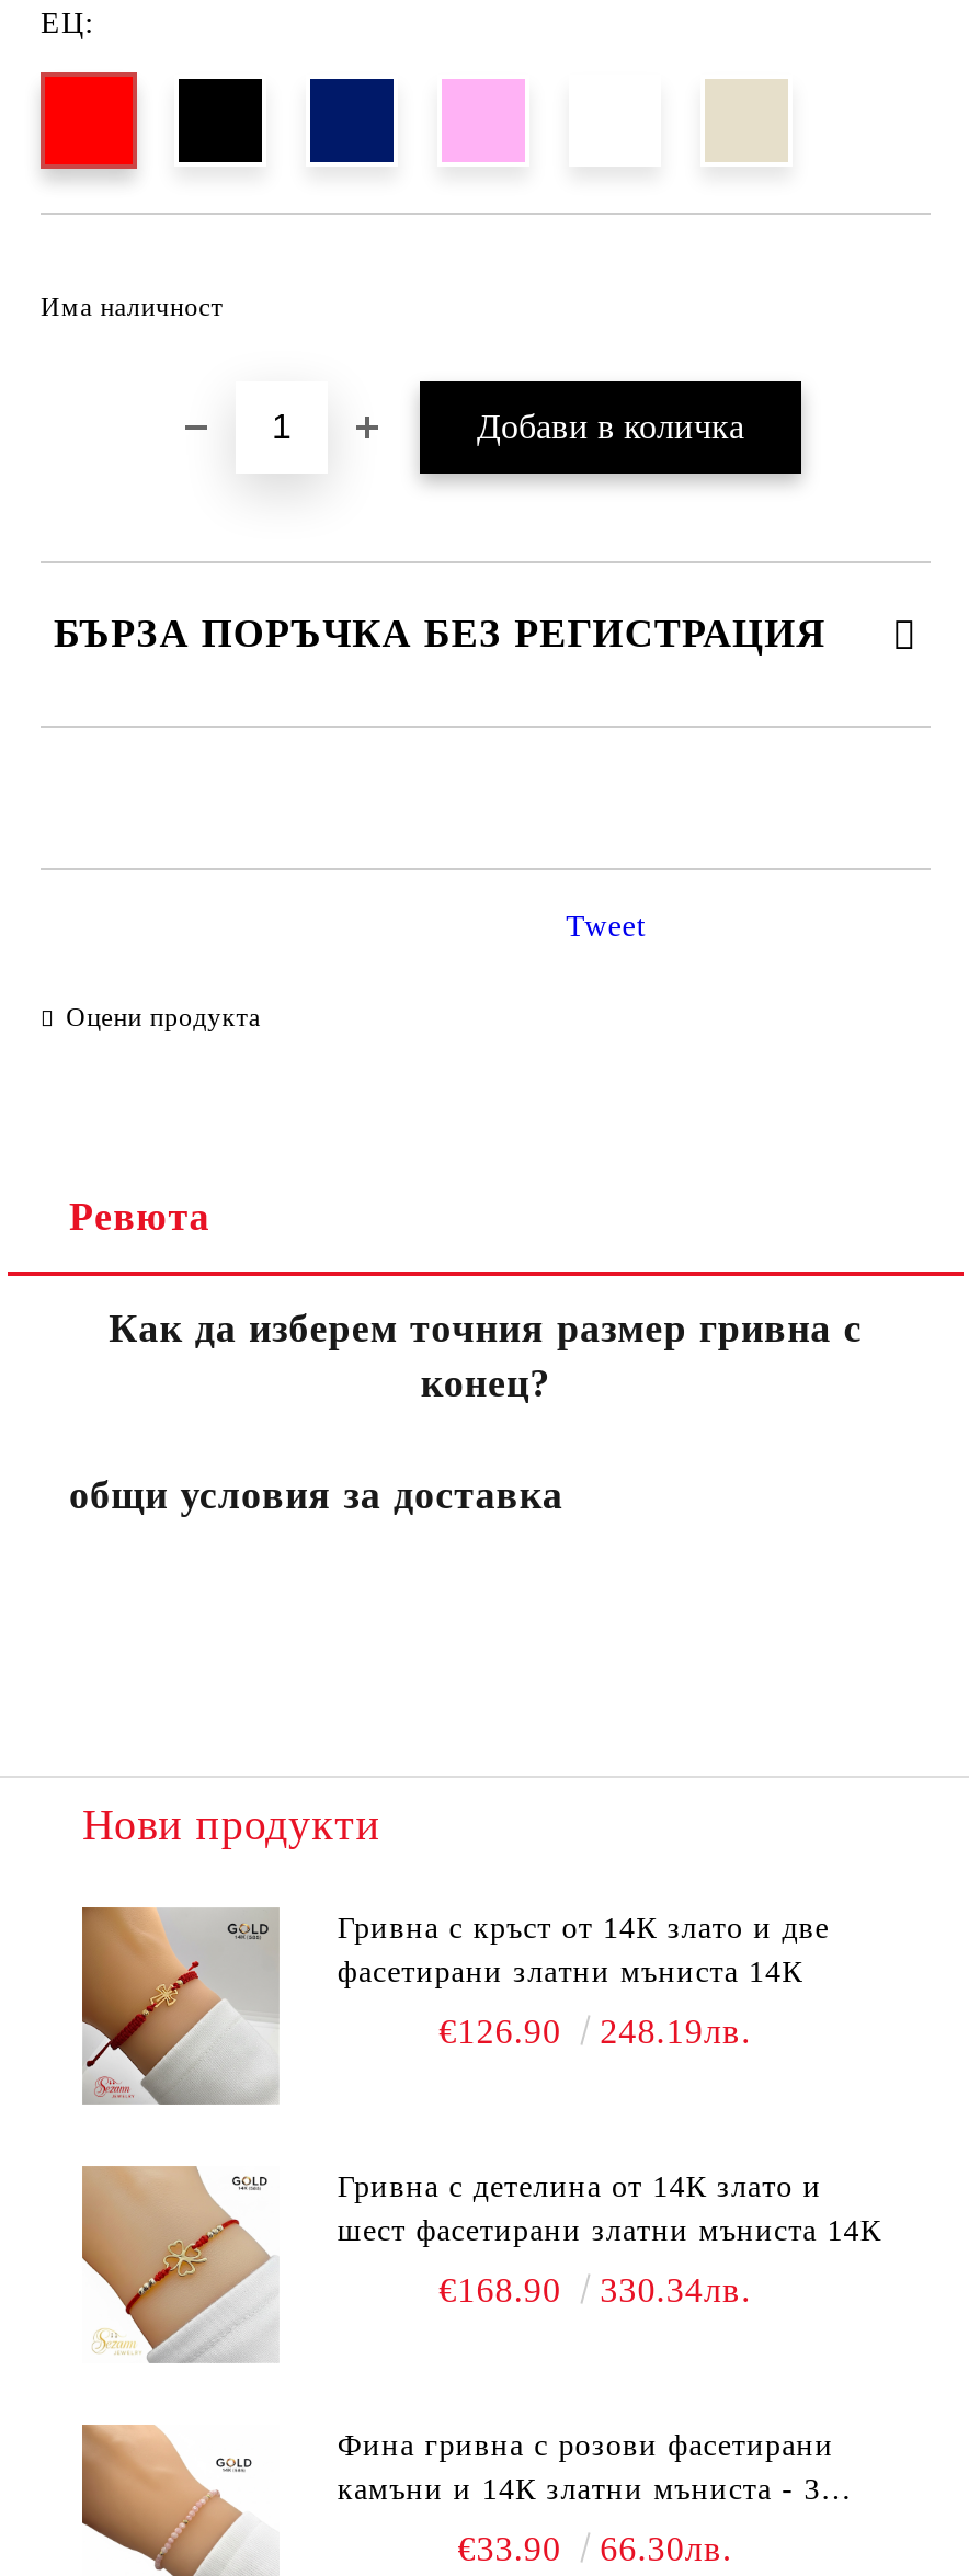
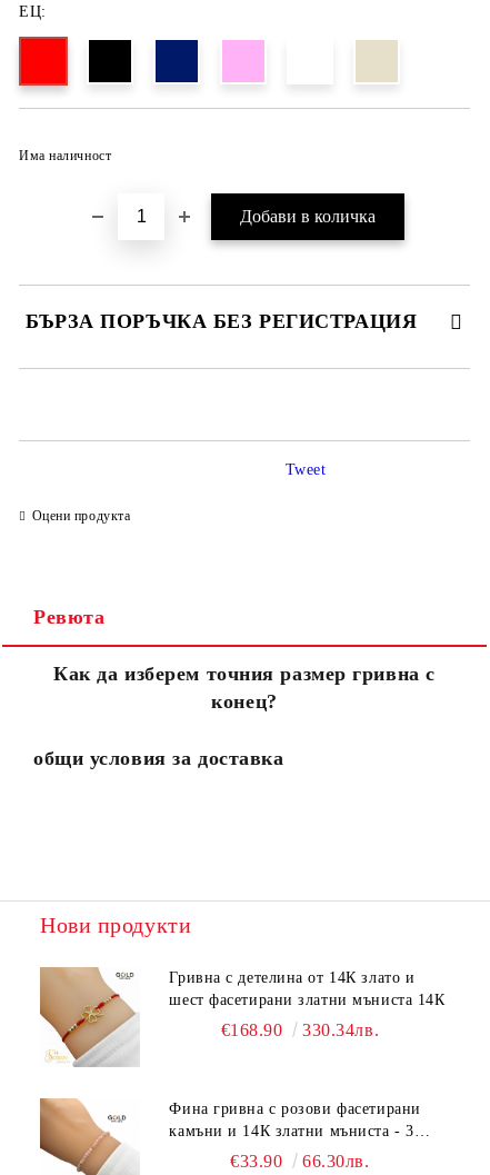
- [image]
- Гривна с кръст от 14К злато и две
- фасетирани златни мъниста 14К
- €126.90
- 248.19лв.
